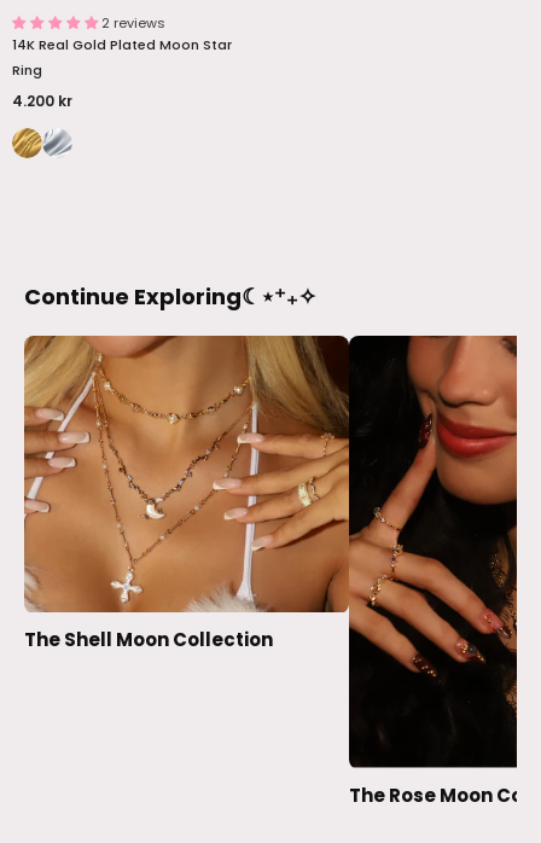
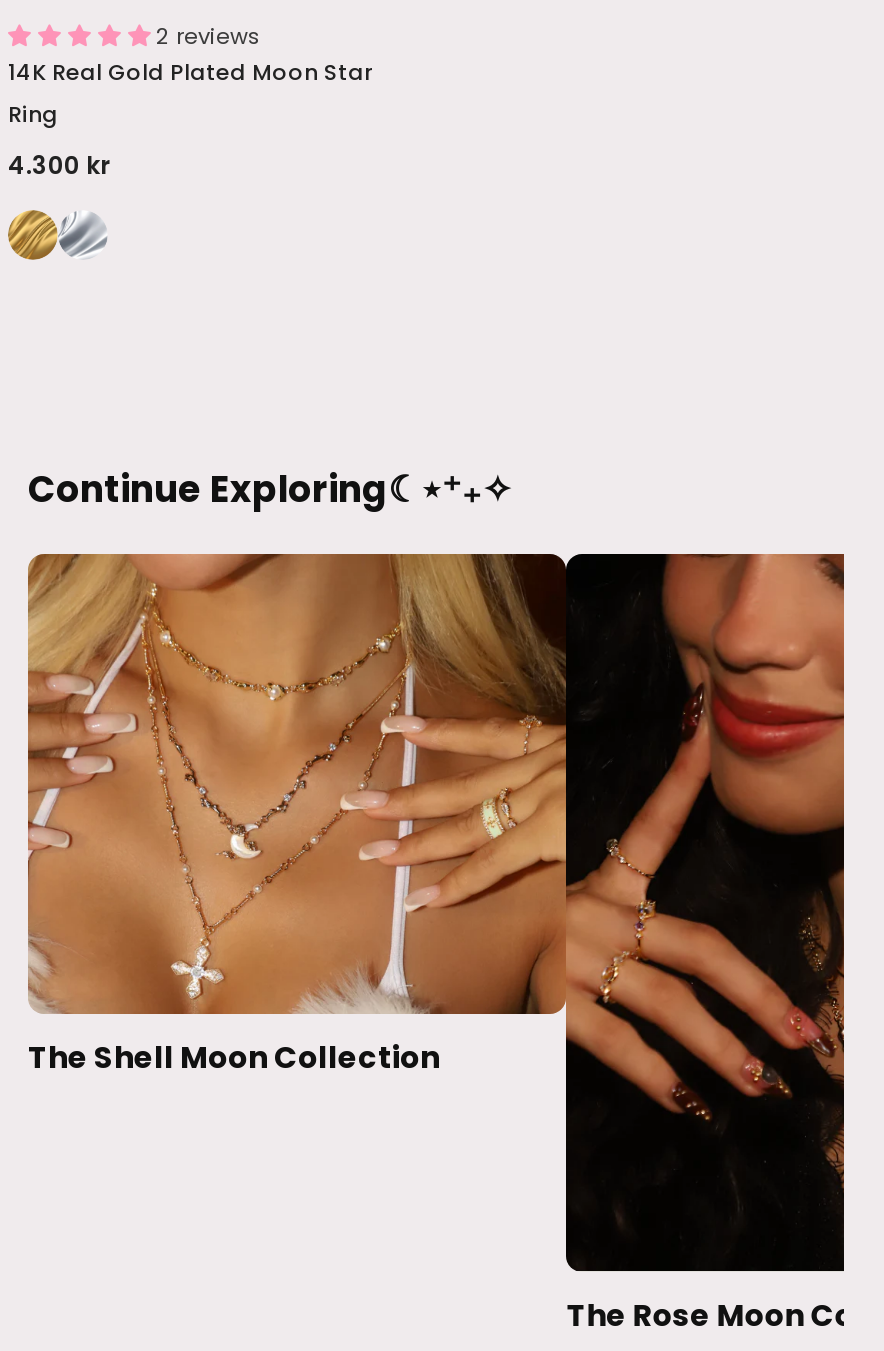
- 4.200 kr
+ 4.300 kr
